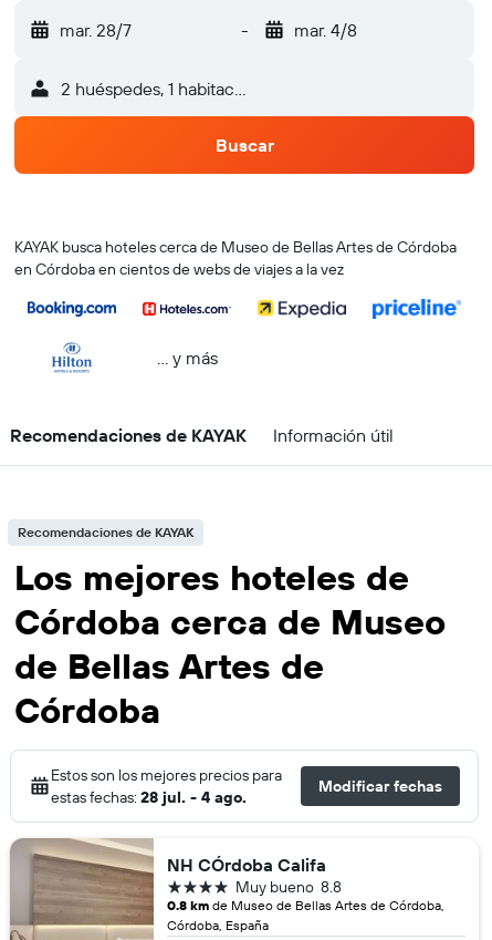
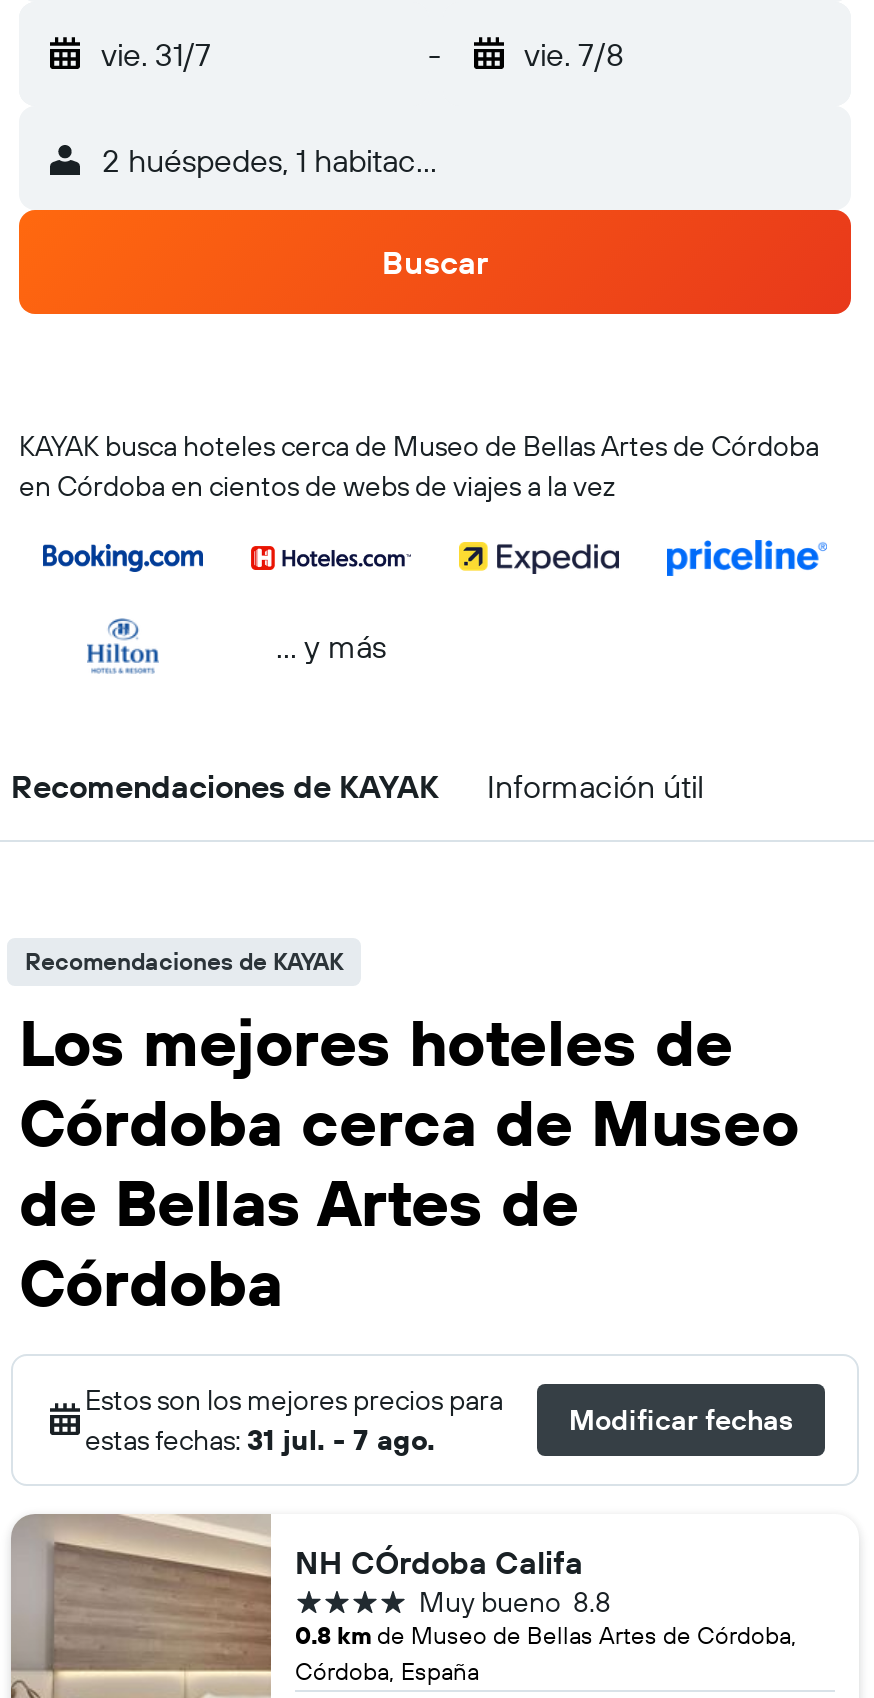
- mar. 28/7
+ vie. 31/7

- mar. 4/8
+ vie. 7/8

- estas fechas: 28 jul. - 4 ago.
+ estas fechas: 31 jul. - 7 ago.
